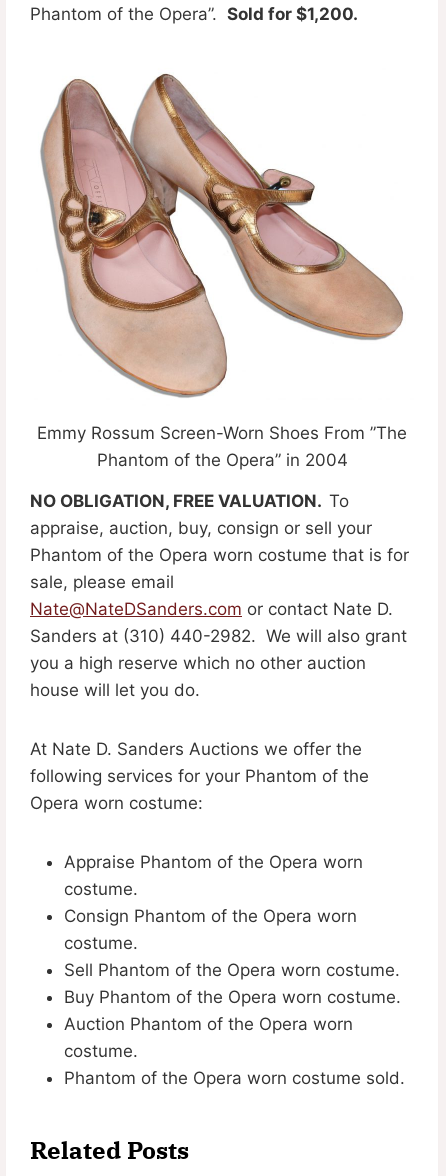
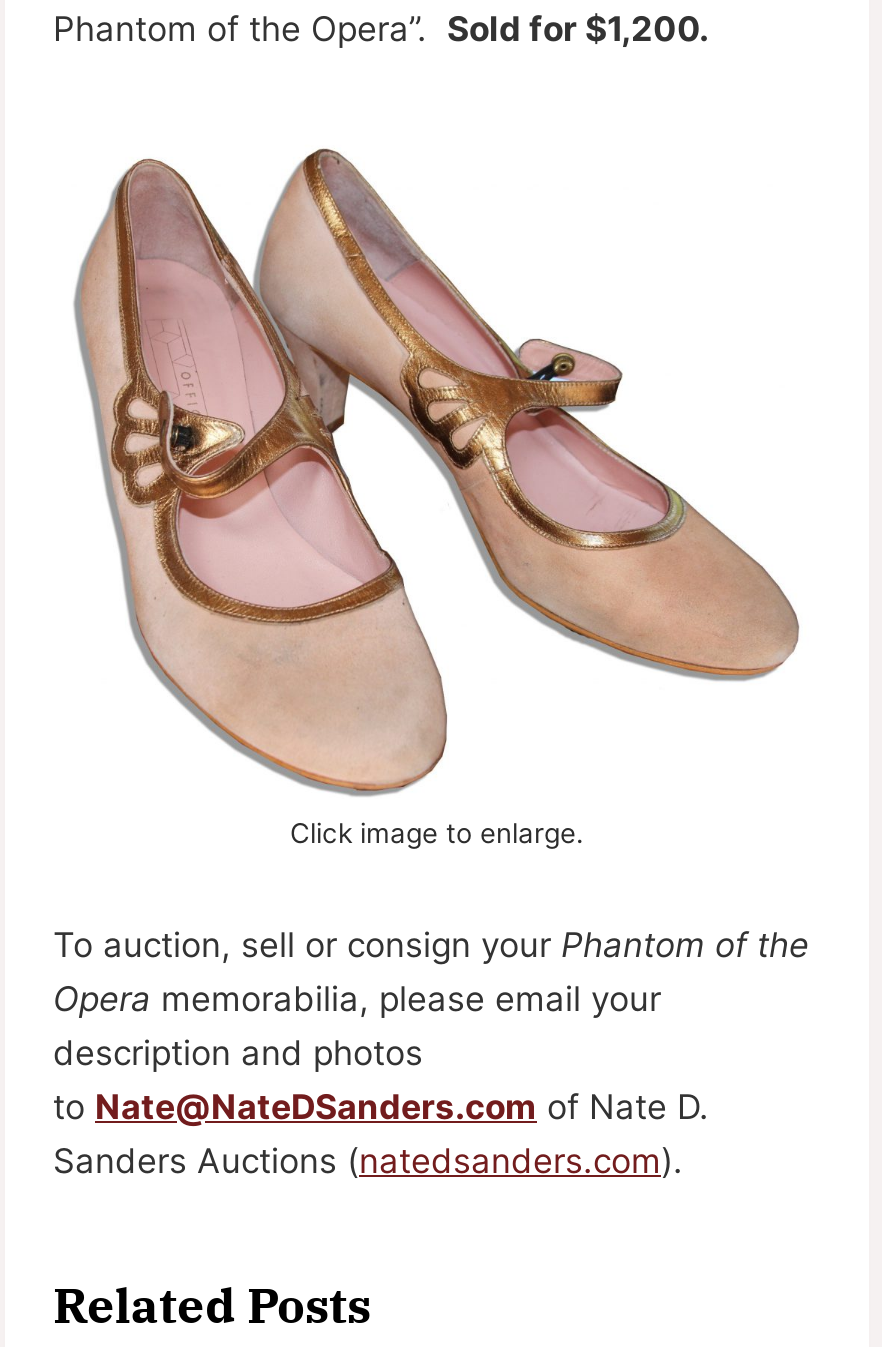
- Emmy Rossum Screen-Worn Shoes From ”The
- Phantom of the Opera” in 2004
- NO OBLIGATION, FREE VALUATION. To
- appraise, auction, buy, consign or sell your
- Phantom of the Opera worn costume that is for
- sale, please email
- Nate@NateDSanders.com or contact Nate D.
- Sanders at (310) 440-2982. We will also grant
- you a high reserve which no other auction
- house will let you do.
- At Nate D. Sanders Auctions we offer the
- following services for your Phantom of the
- Opera worn costume:
- Appraise Phantom of the Opera worn
- costume.
- Consign Phantom of the Opera worn
- costume.
- Sell Phantom of the Opera worn costume.
- Buy Phantom of the Opera worn costume.
- Auction Phantom of the Opera worn
- costume.
- Phantom of the Opera worn costume sold.
+ Click image to enlarge.
+ To auction, sell or consign your Phantom of the
+ Opera memorabilia, please email your
+ description and photos
+ to Nate@NateDSanders.com of Nate D.
+ Sanders Auctions (natedsanders.com).
